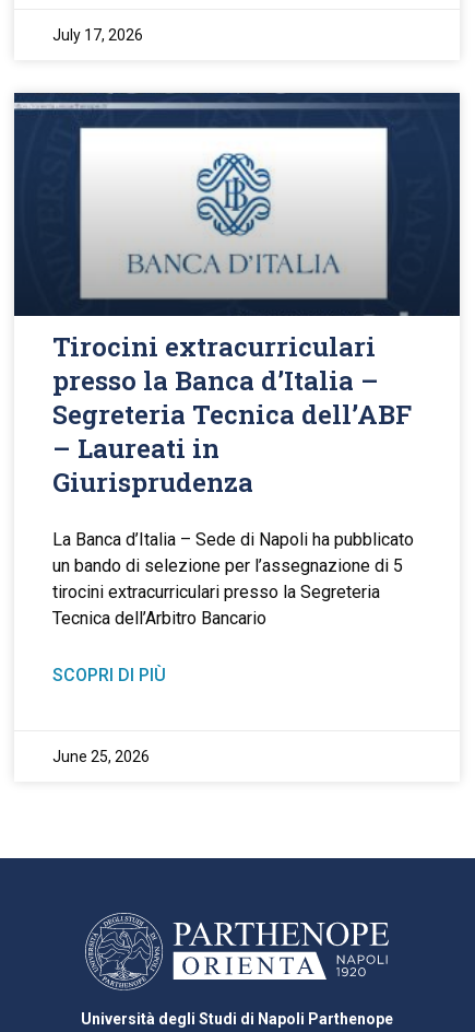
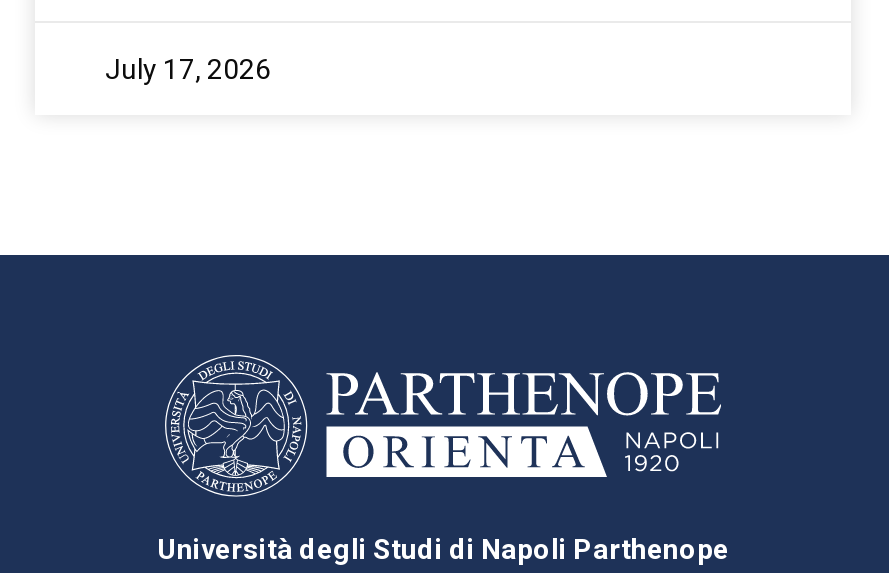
- [image]
- Tirocini extracurriculari
- presso la Banca d’Italia –
- Segreteria Tecnica dell’ABF
- – Laureati in
- Giurisprudenza
- La Banca d’Italia – Sede di Napoli ha pubblicato
- un bando di selezione per l’assegnazione di 5
- tirocini extracurriculari presso la Segreteria
- Tecnica dell’Arbitro Bancario
- SCOPRI DI PIÙ

- June 25, 2026
